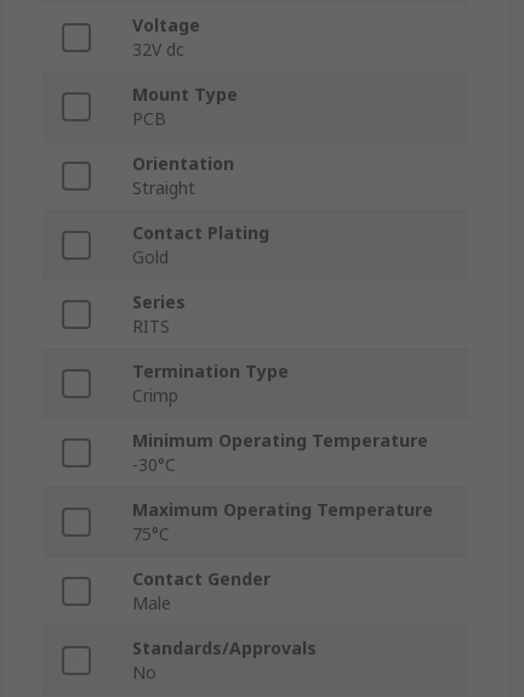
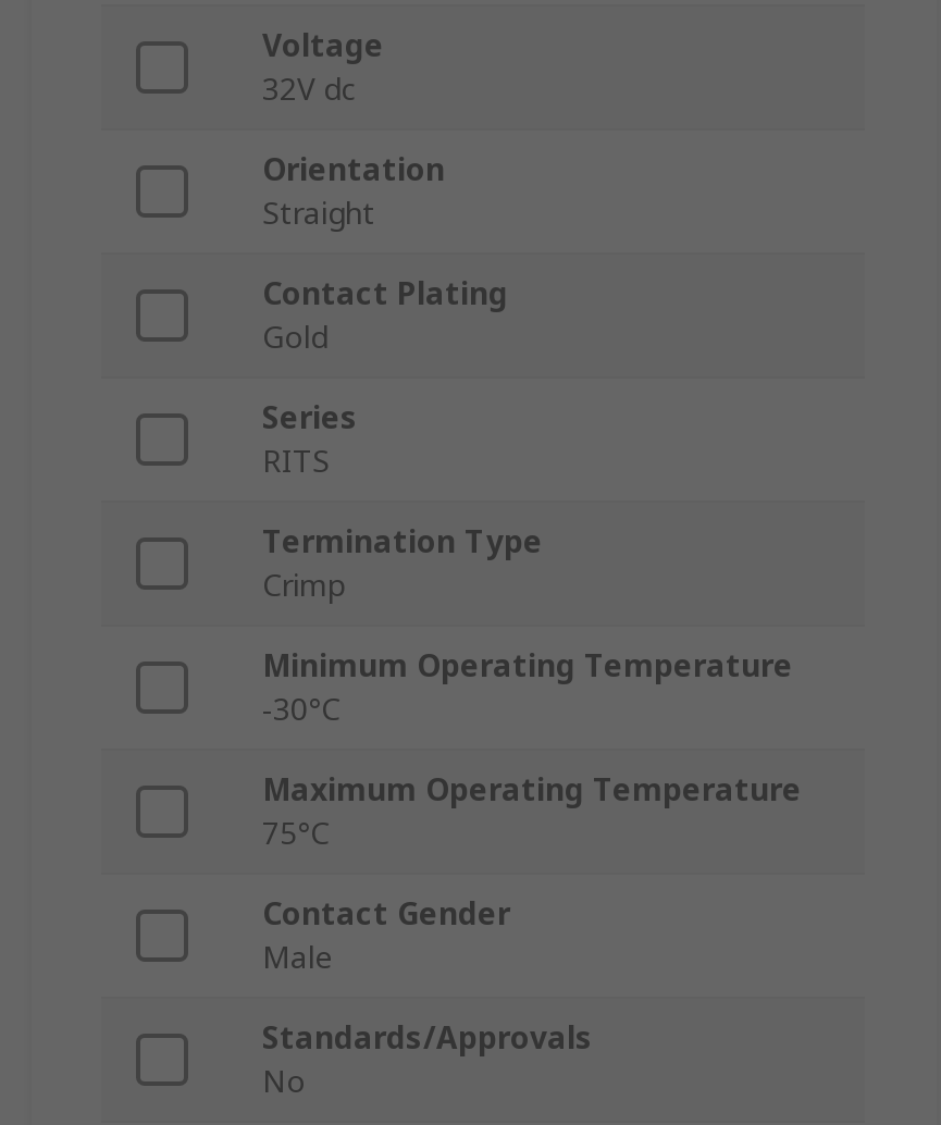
- Mount Type
- PCB
